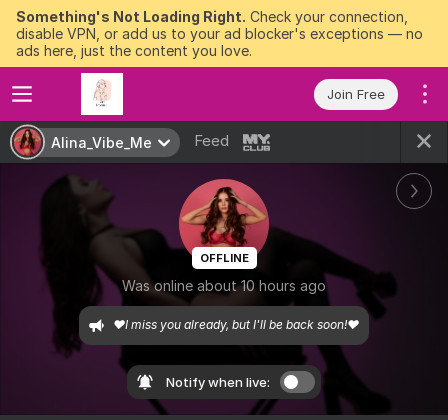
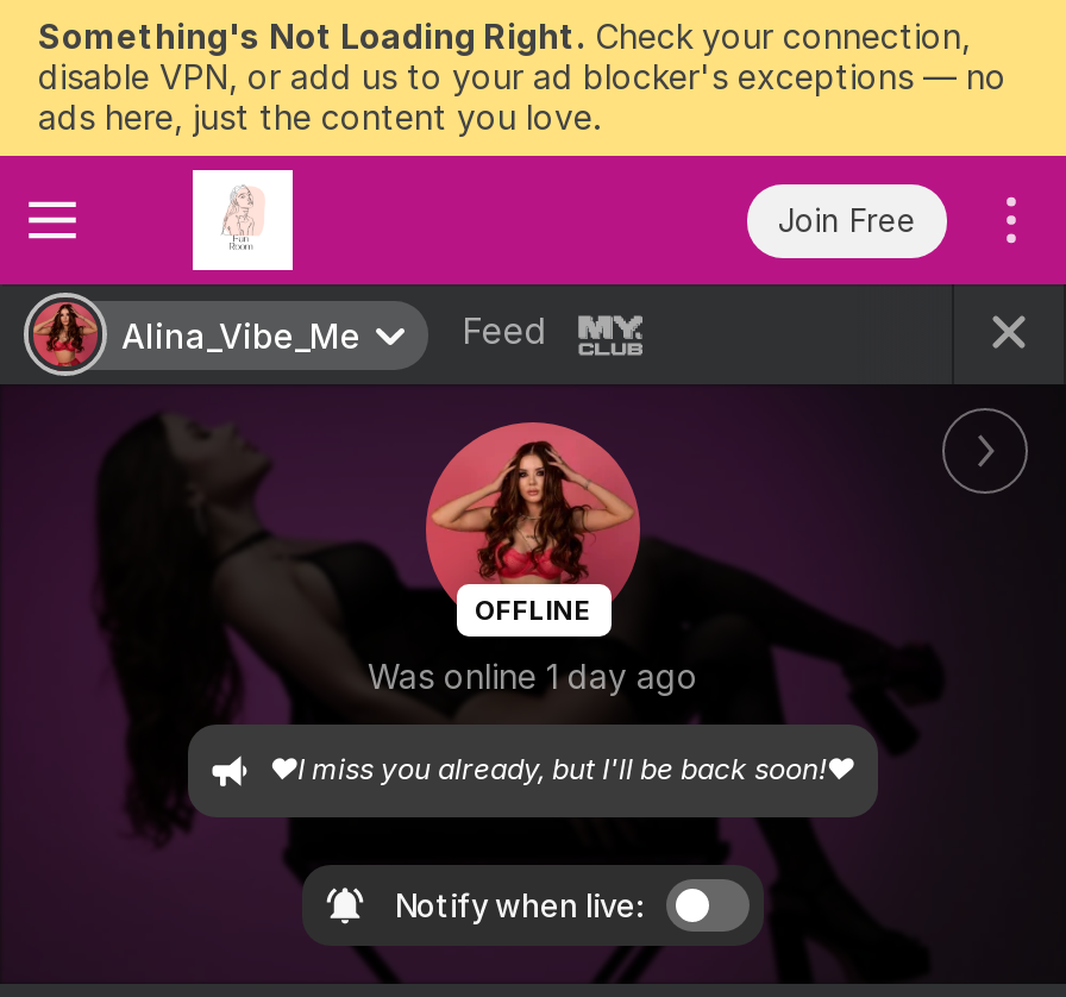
- Was online about 10 hours ago
+ Was online 1 day ago
